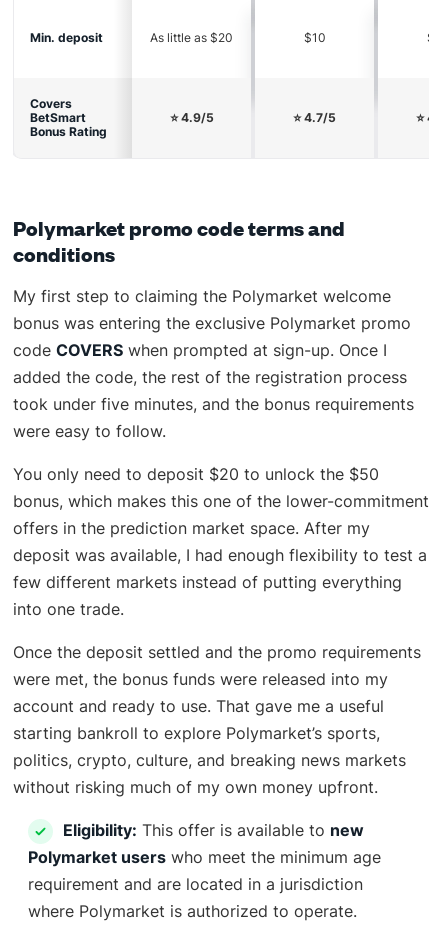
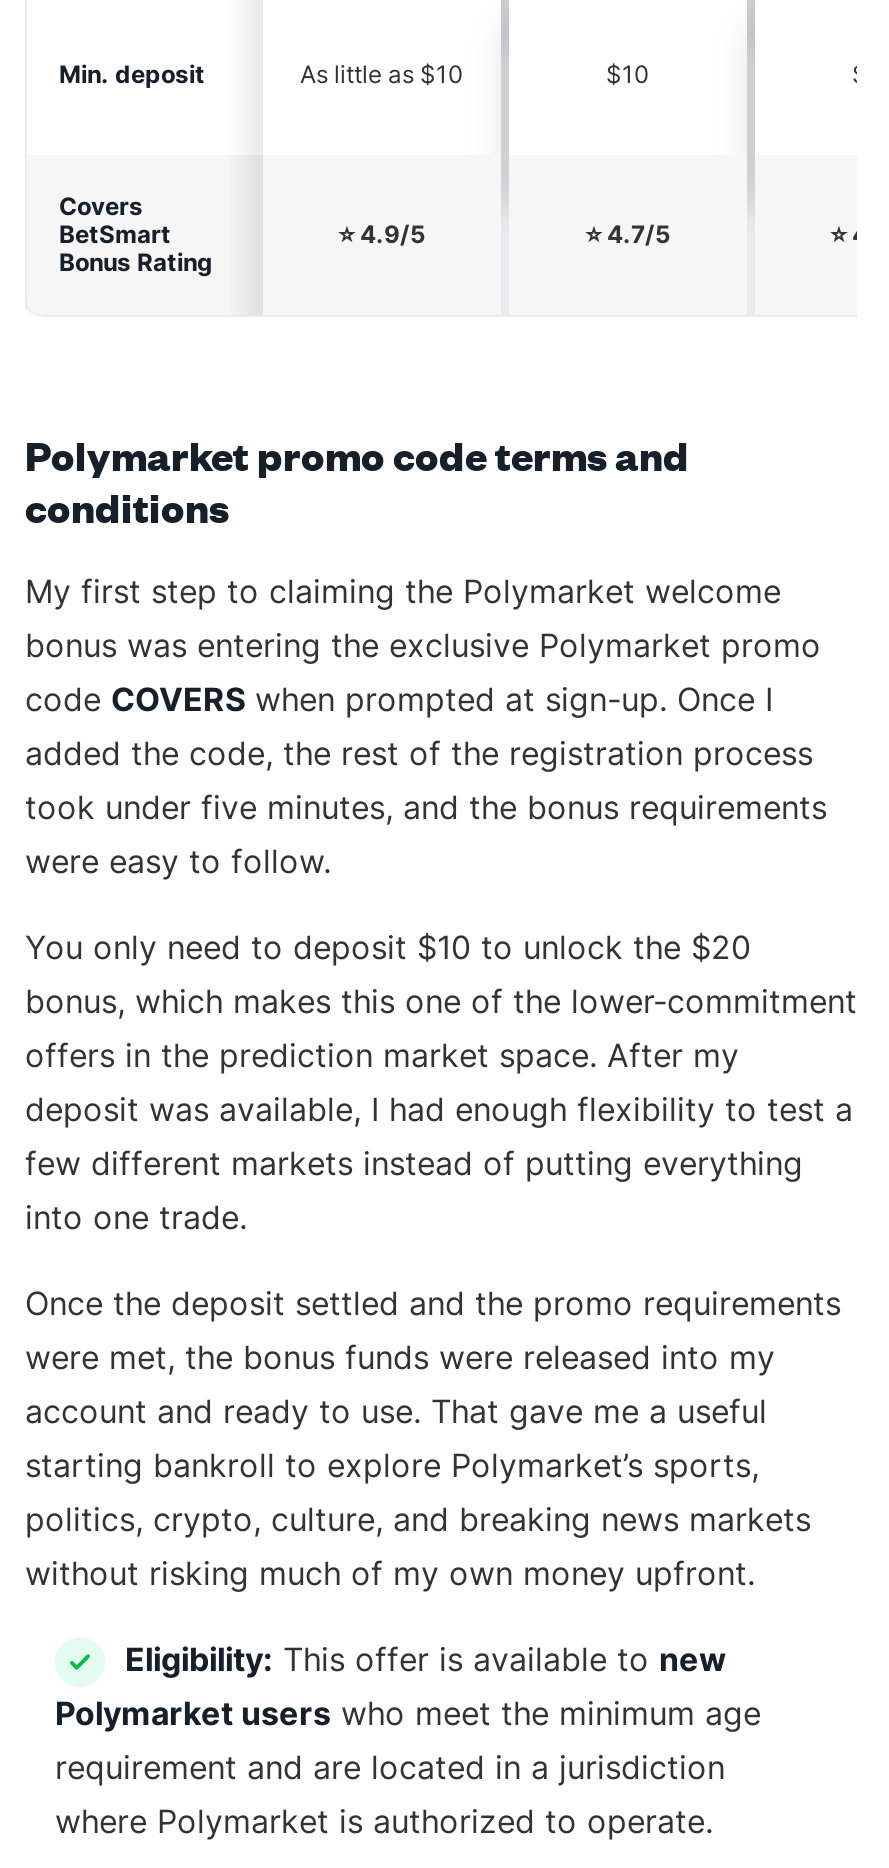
- As little as $20
+ As little as $10

- You only need to deposit $20 to unlock the $50
+ You only need to deposit $10 to unlock the $20
